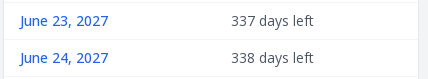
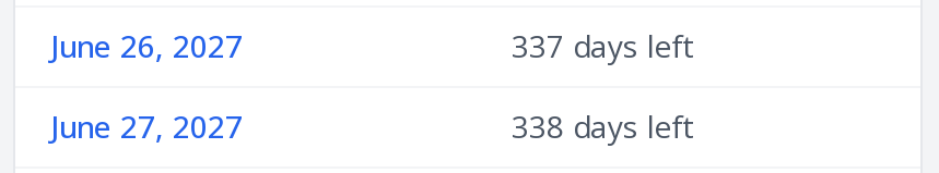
- June 23, 2027
+ June 26, 2027

- June 24, 2027
+ June 27, 2027
